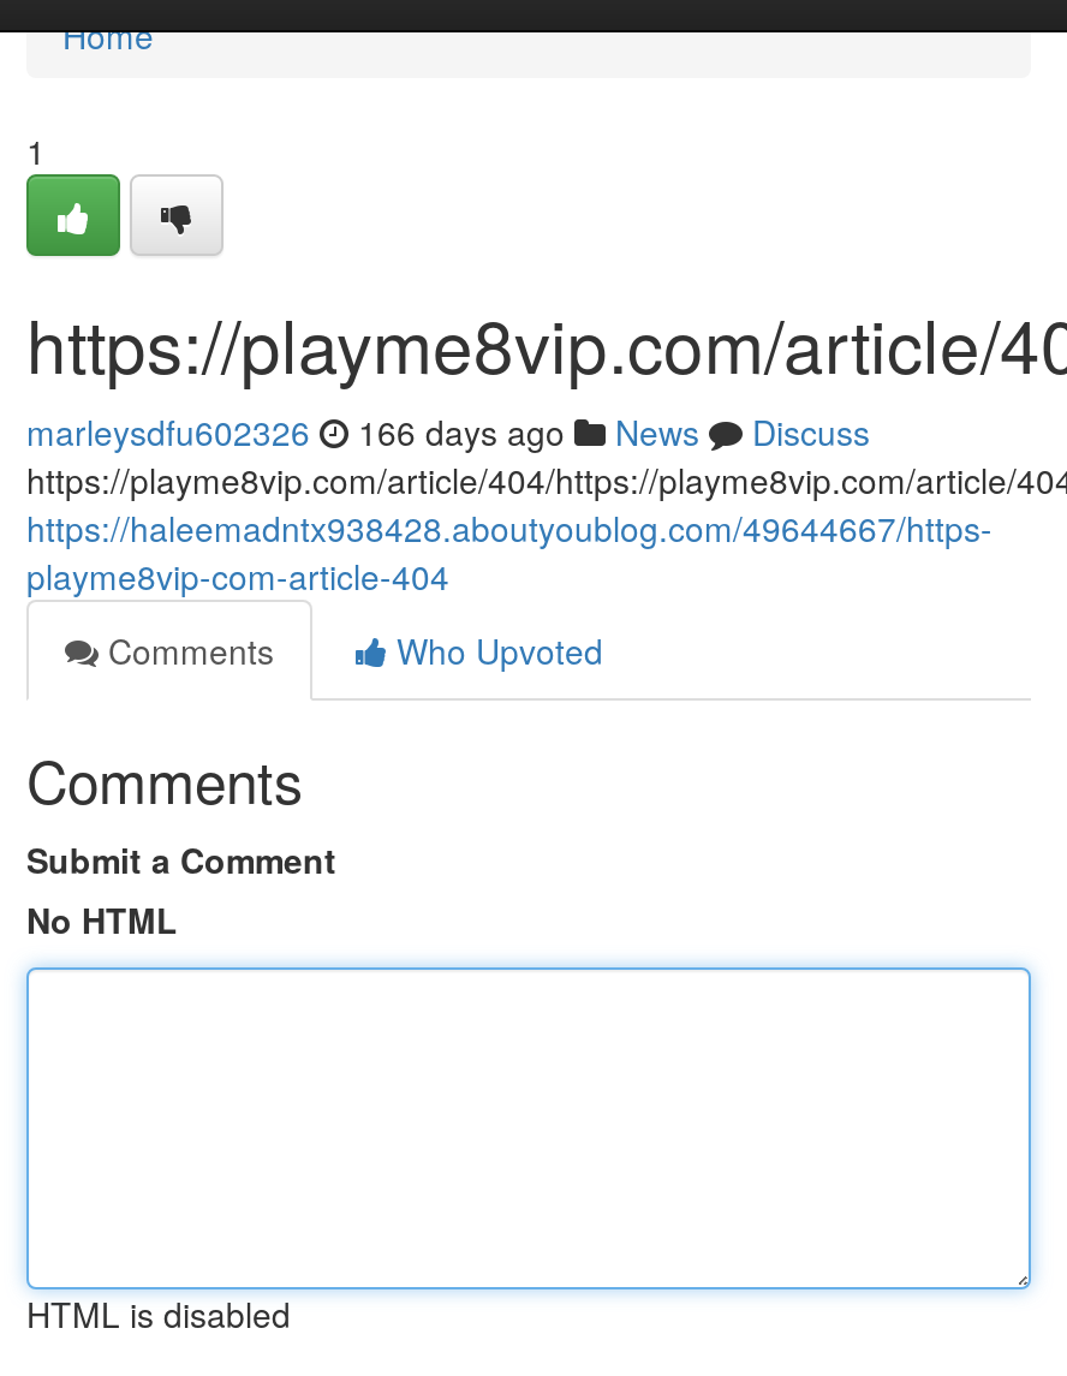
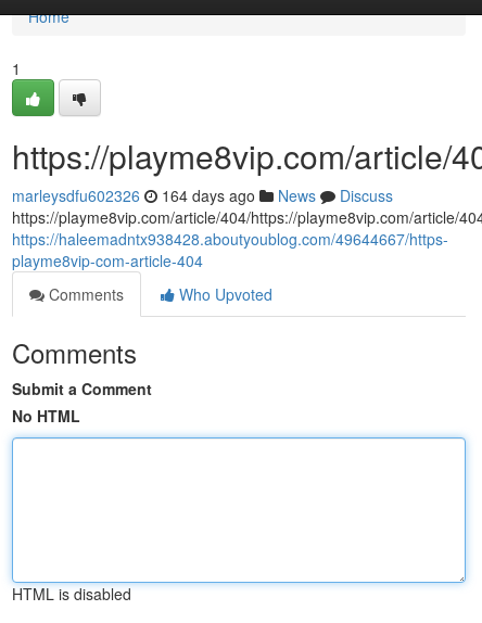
- marleysdfu602326 166 days ago News Discuss
+ marleysdfu602326 164 days ago News Discuss
